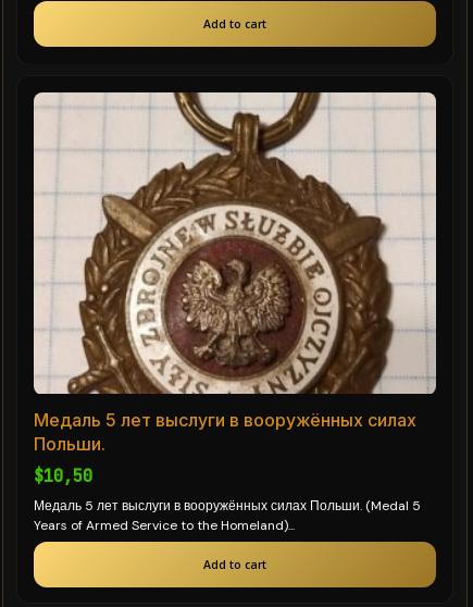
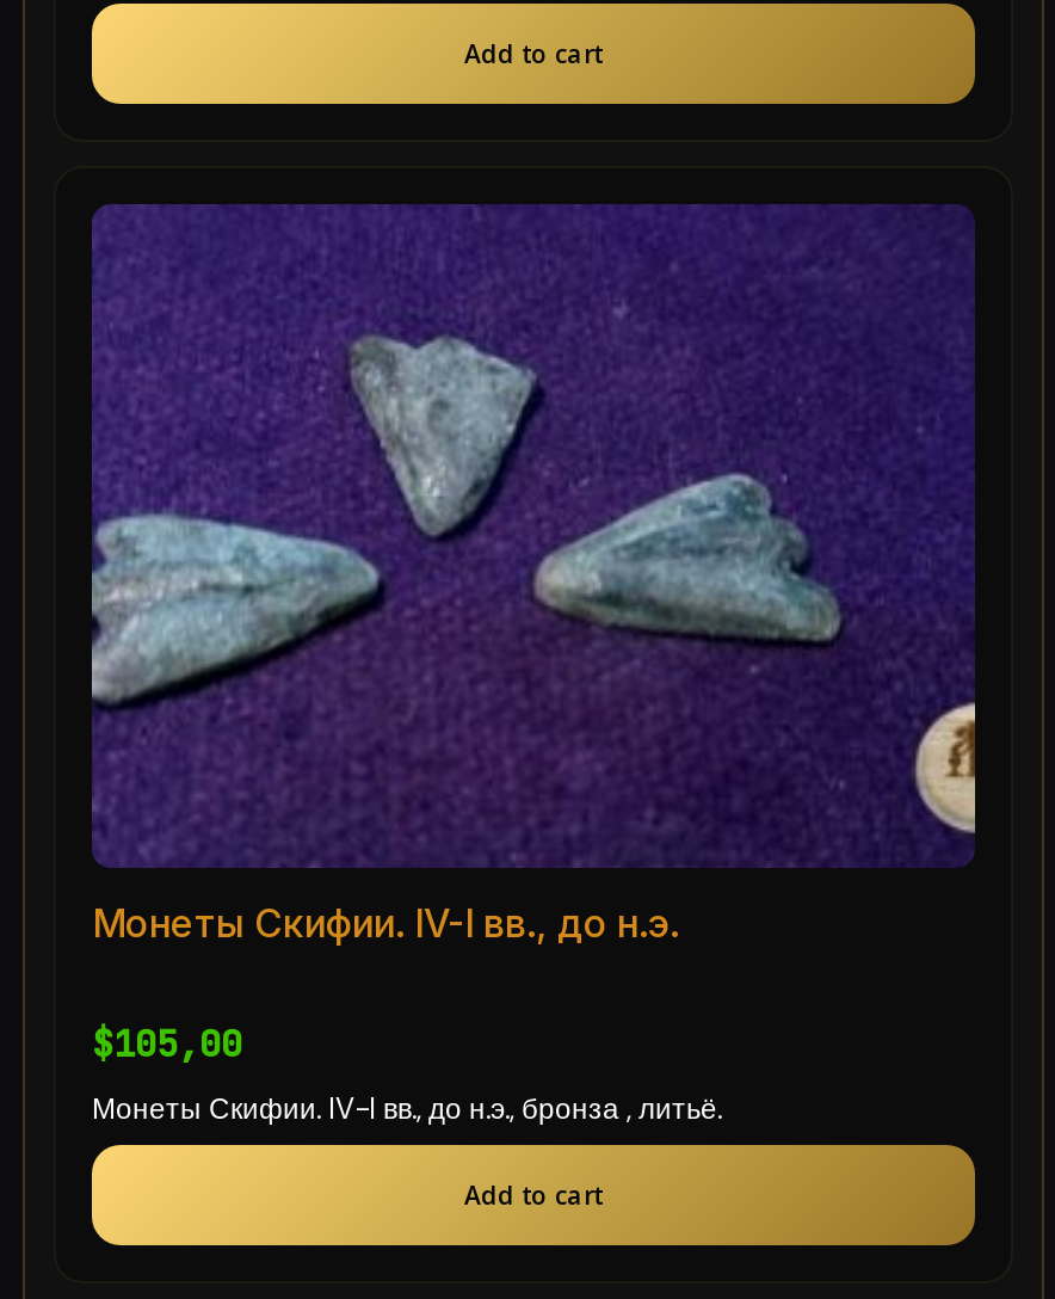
- [image]
- Медаль 5 лет выслуги в вооружённых силах
- Польши.
+ [image]
+ Монеты Скифии. IV-I вв., до н.э.

- $10,50
- Медаль 5 лет выслуги в вооружённых силах Польши. (Medal 5
- Years of Armed Service to the Homeland)...
+ $105,00
+ Монеты Скифии. IV-I вв., до н.э., бронза , литьё.
